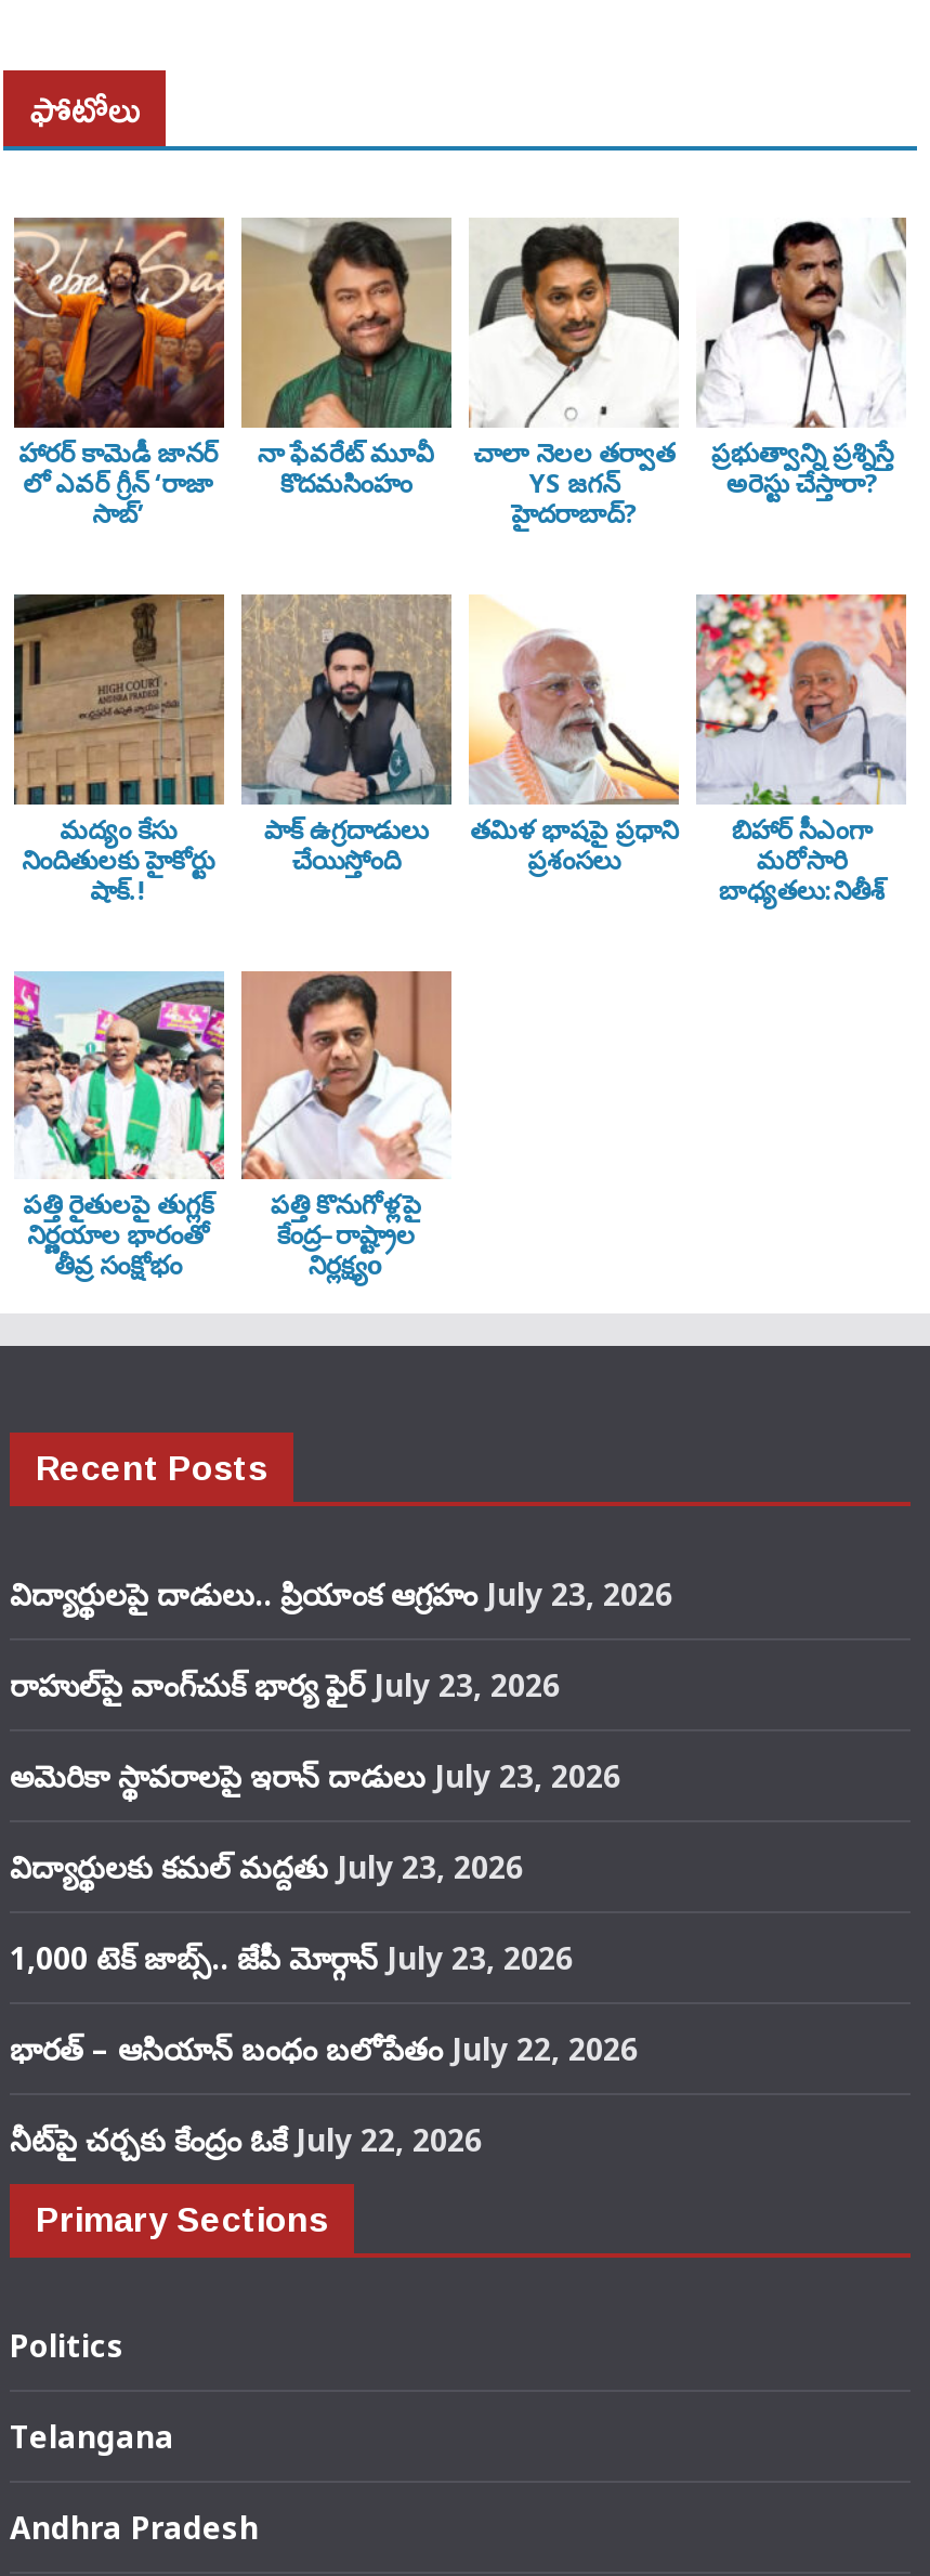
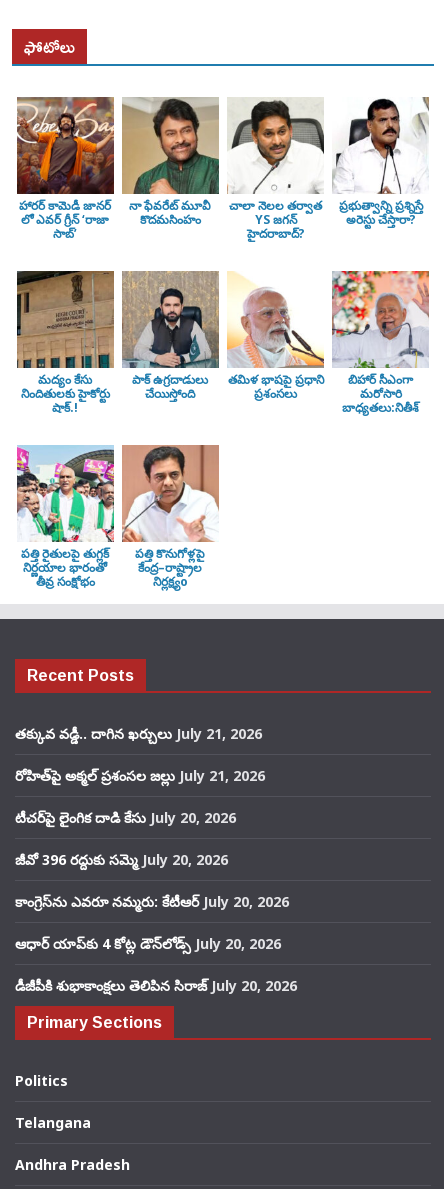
- విద్యార్థులపై దాడులు.. ప్రియాంక ఆగ్రహం July 23, 2026
+ తక్కువ వడ్డీ.. దాగిన ఖర్చులు July 21, 2026

- రాహుల్‌పై వాంగ్‌చుక్ భార్య ఫైర్ July 23, 2026
+ రోహిత్‌పై అక్మల్ ప్రశంసల జల్లు July 21, 2026

- అమెరికా స్థావరాలపై ఇరాన్ దాడులు July 23, 2026
+ టీచర్‌పై లైంగిక దాడి కేసు July 20, 2026

- విద్యార్థులకు కమల్ మద్దతు July 23, 2026
+ జీవో 396 రద్దుకు సమ్మె July 20, 2026

- 1,000 టెక్ జాబ్స్.. జేపీ మోర్గాన్ July 23, 2026
+ కాంగ్రెస్‌ను ఎవరూ నమ్మరు: కేటీఆర్ July 20, 2026

- భారత్ – ఆసియాన్ బంధం బలోపేతం July 22, 2026
+ ఆధార్ యాప్‌కు 4 కోట్ల డౌన్‌లోడ్స్ July 20, 2026

- నీట్‌పై చర్చకు కేంద్రం ఓకే July 22, 2026
+ డీజీపీకి శుభాకాంక్షలు తెలిపిన సిరాజ్ July 20, 2026
